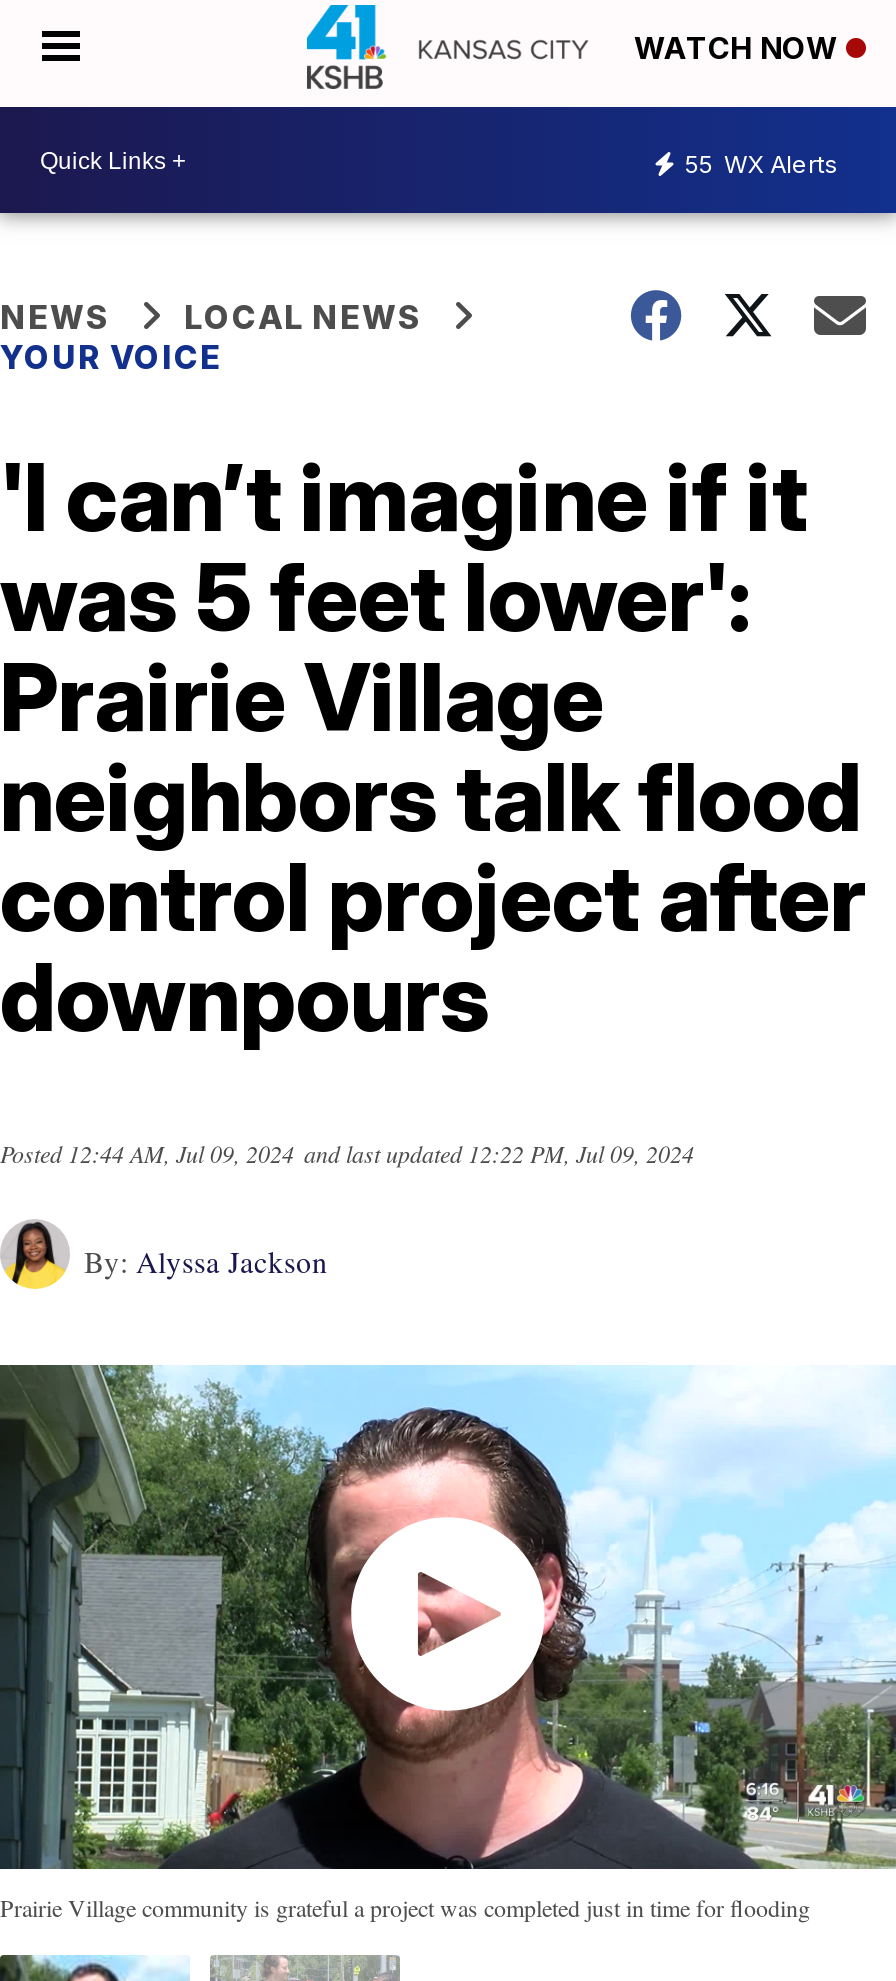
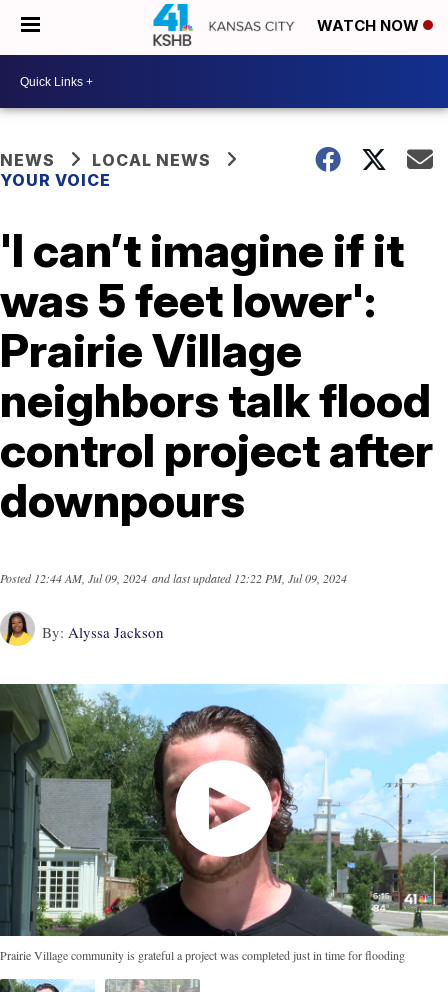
- 55 WX Alerts
